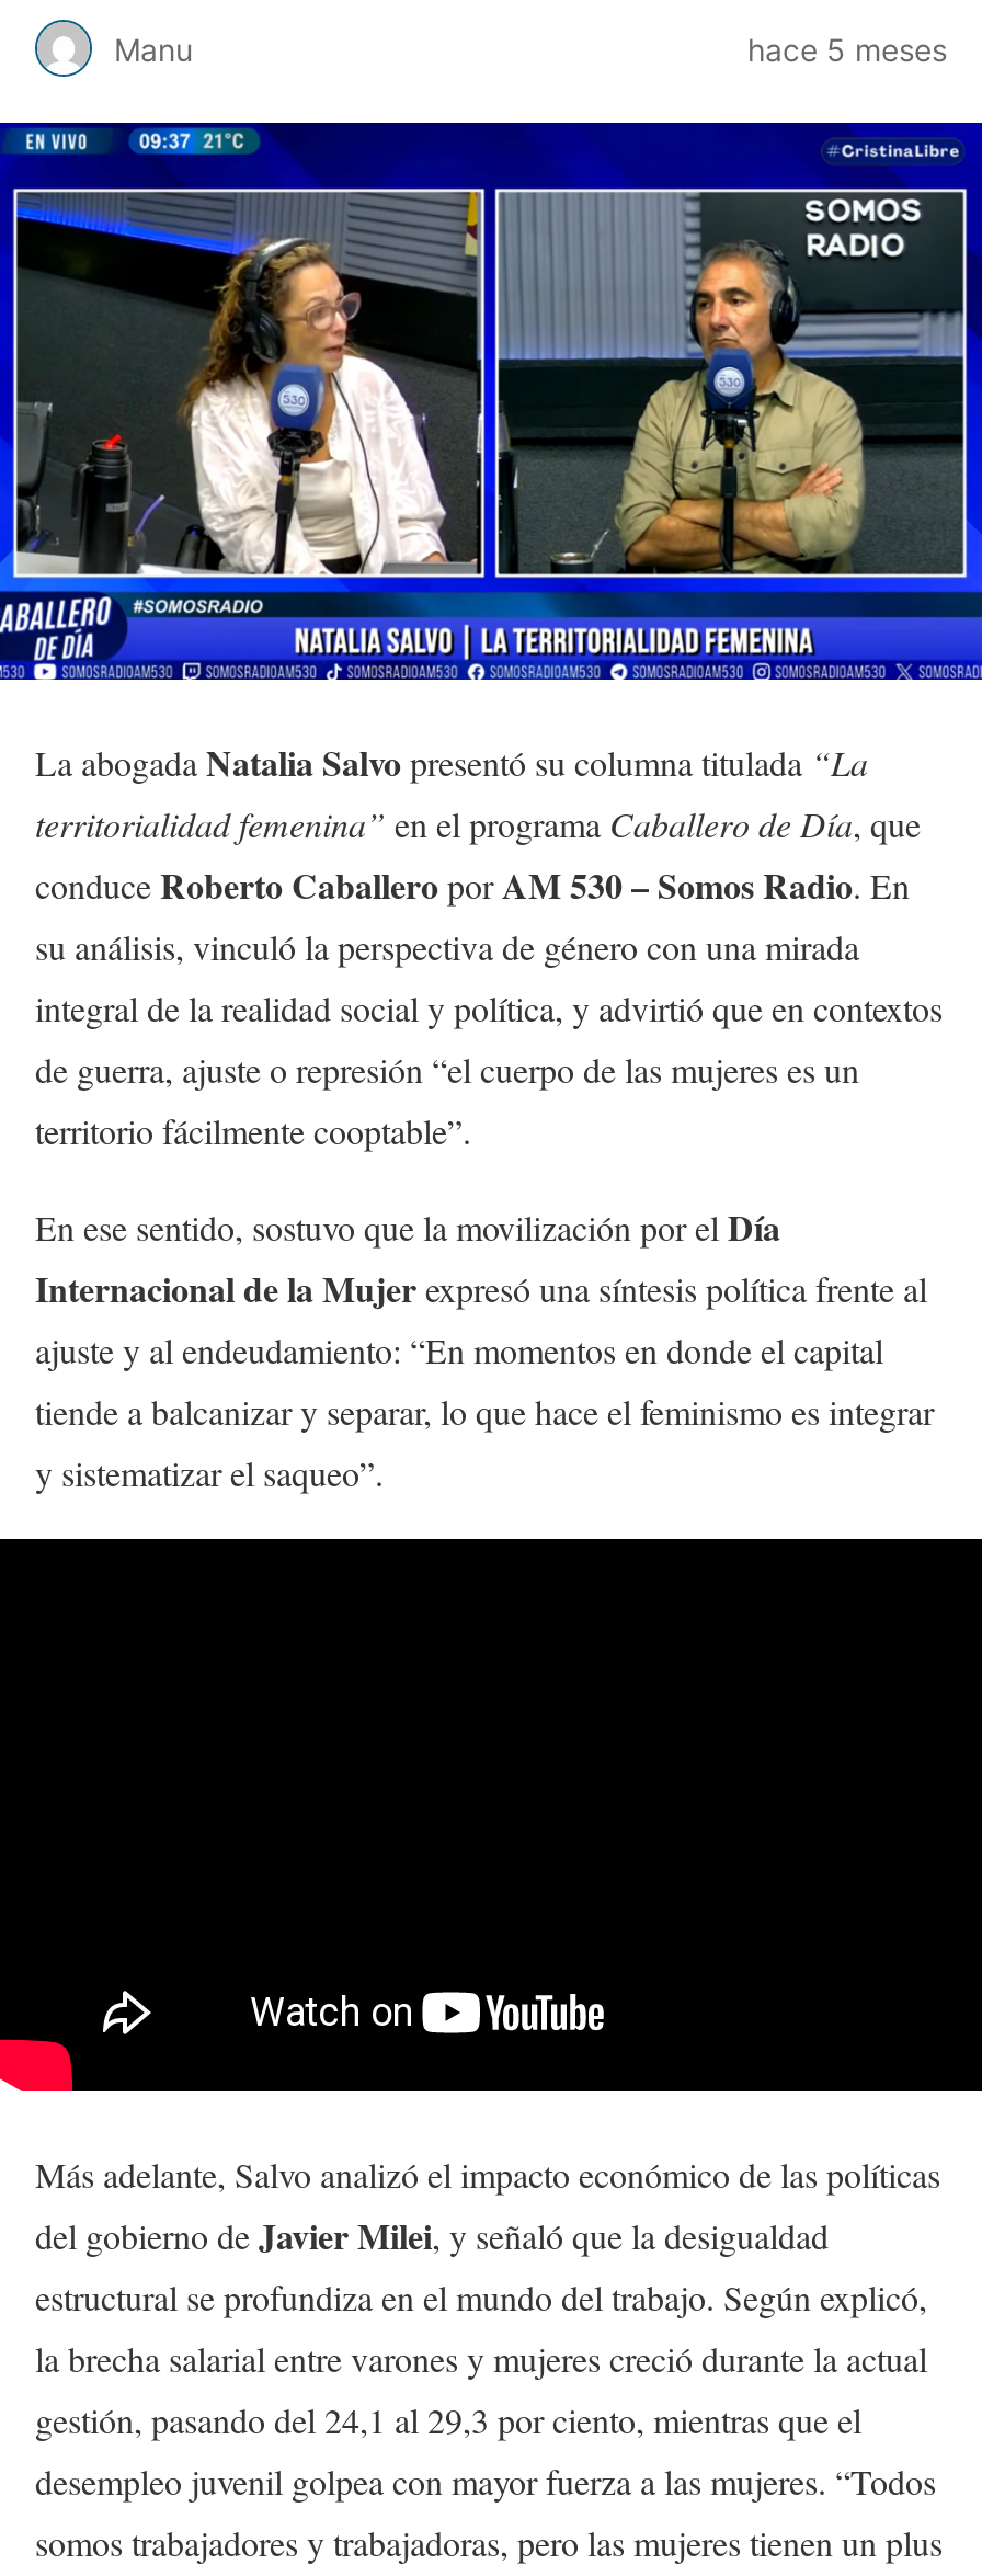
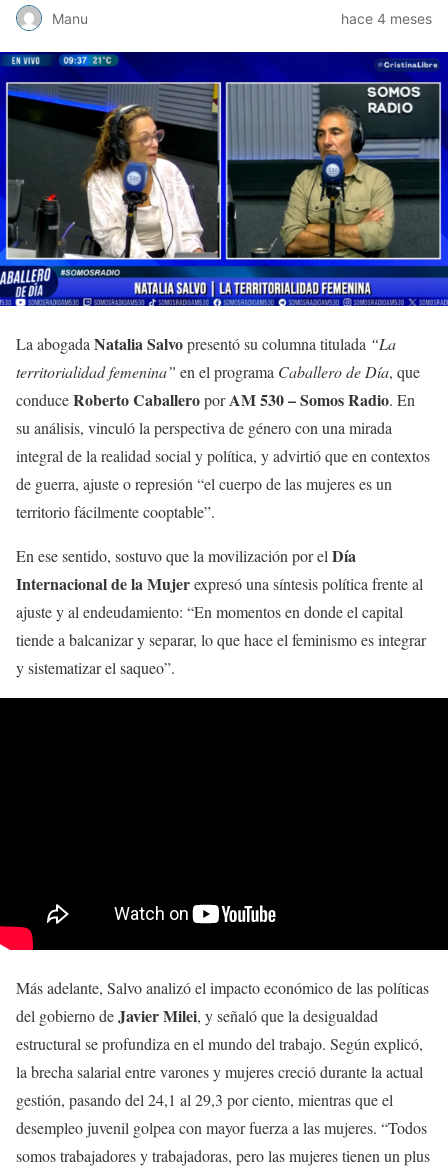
- hace 5 meses
+ hace 4 meses
